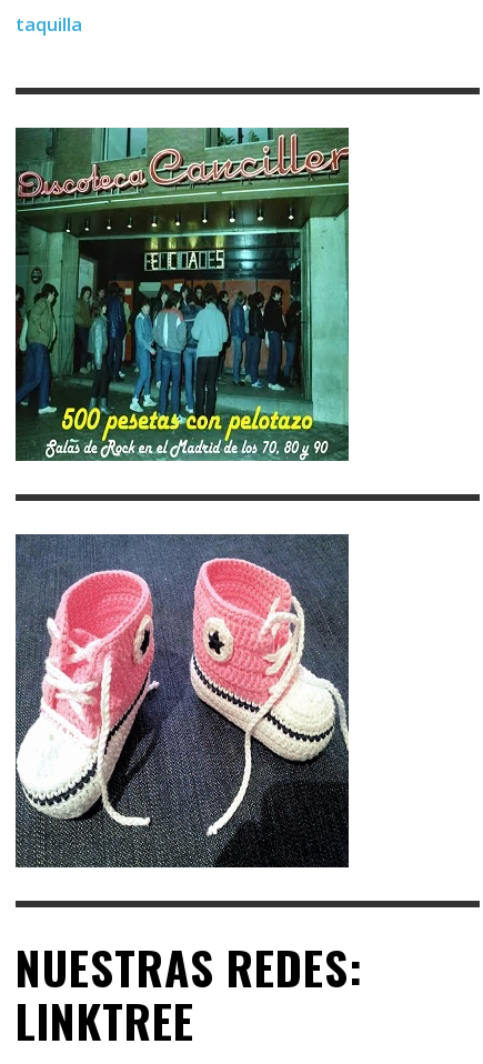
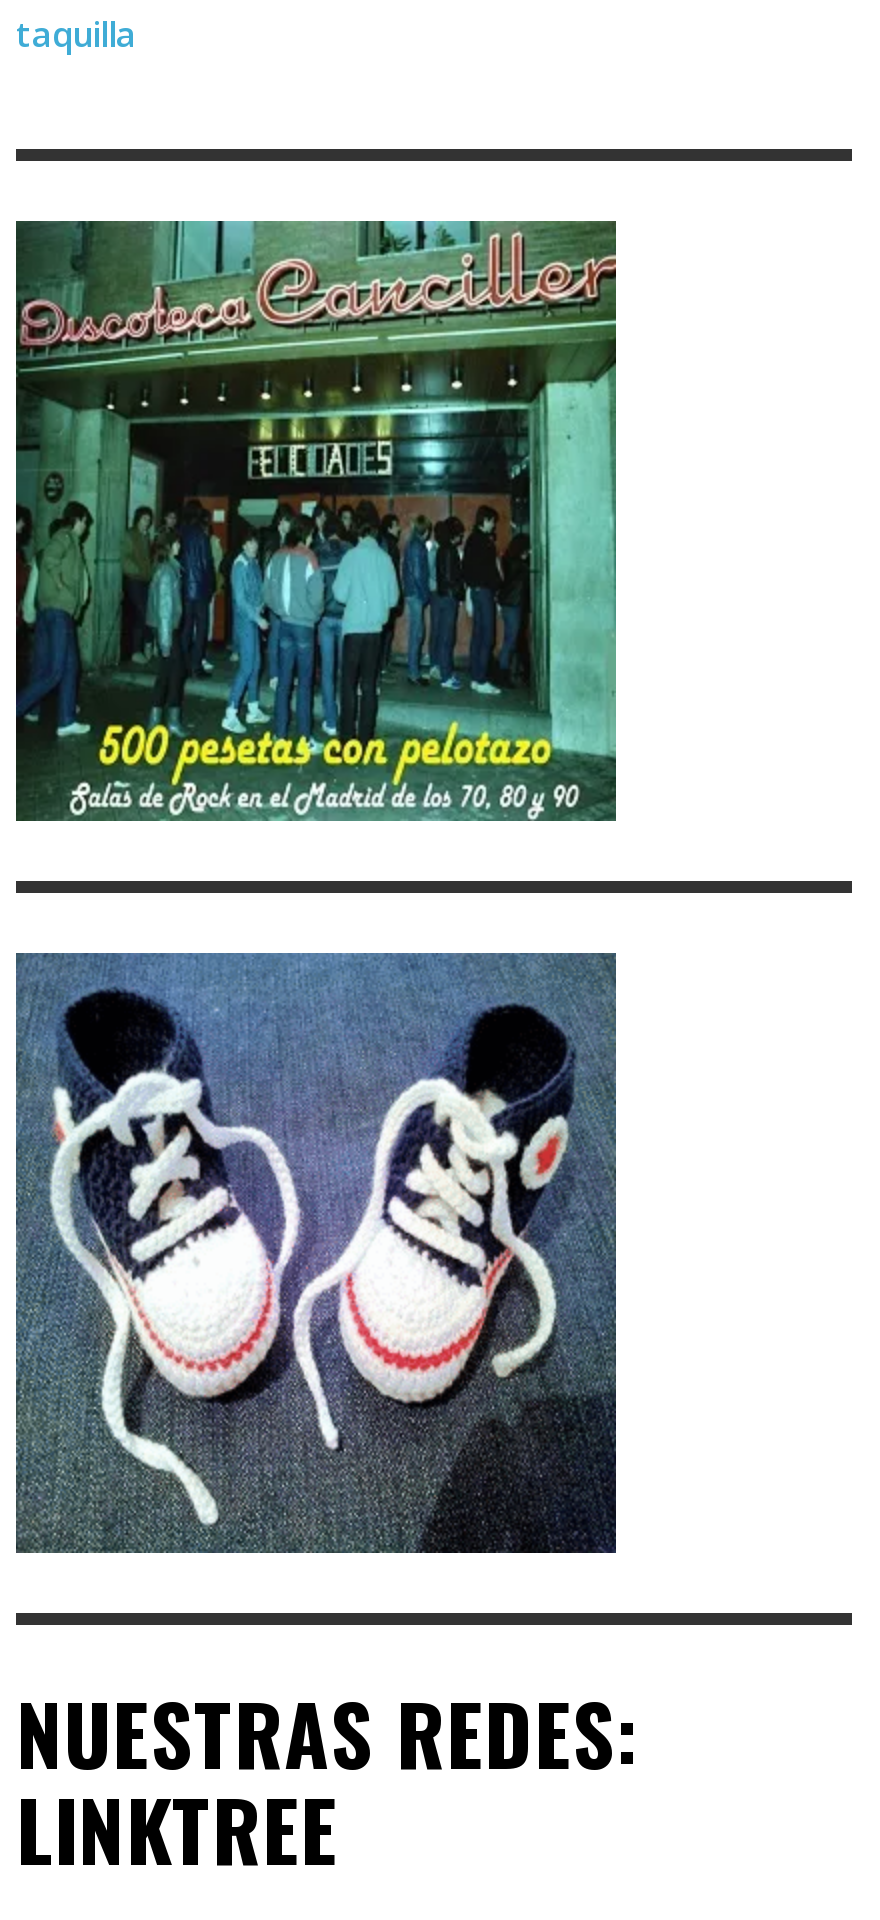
- [image]
+ [image]
